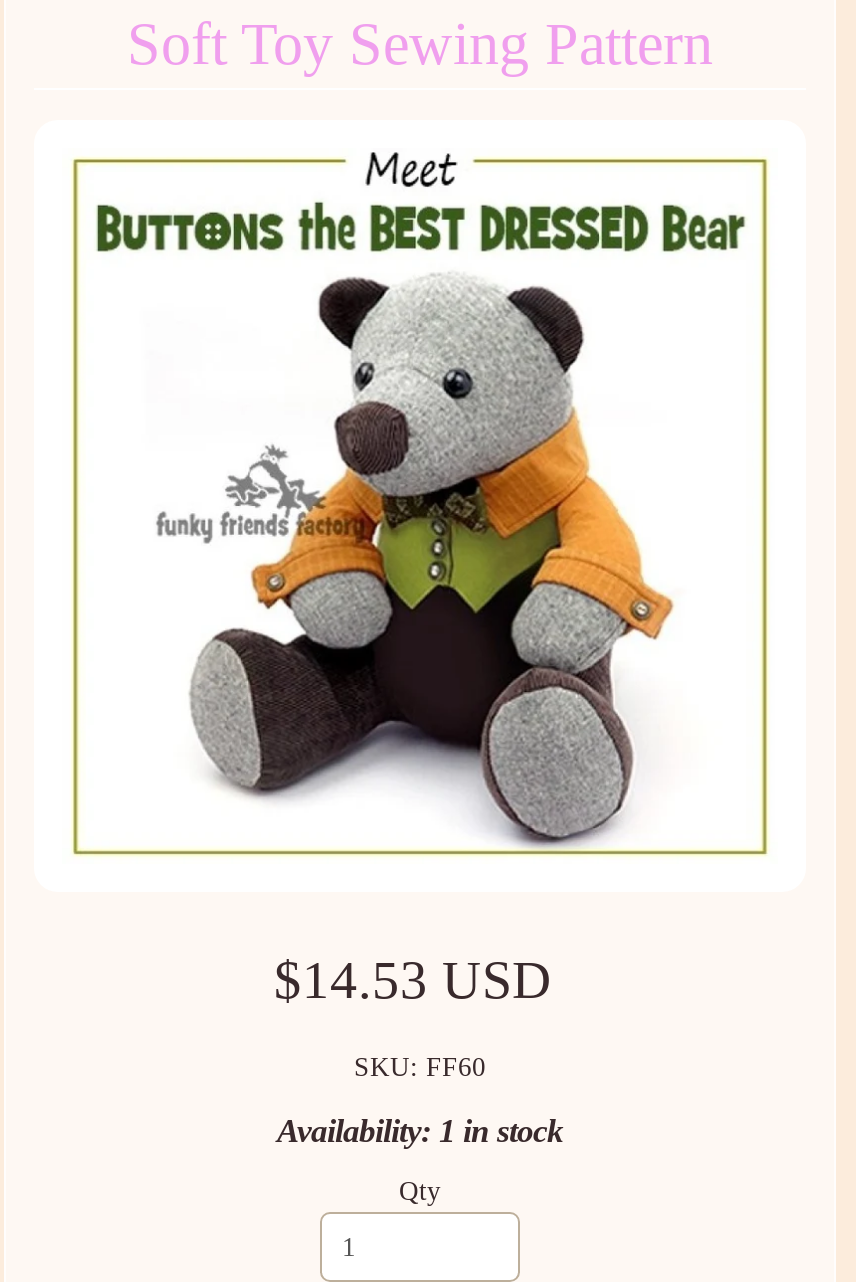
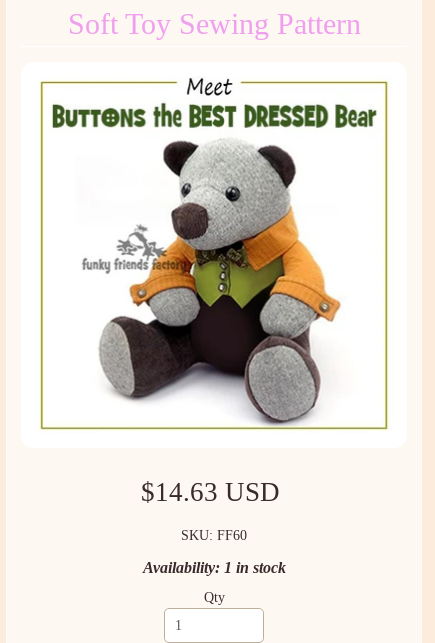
- $14.53 USD
+ $14.63 USD
